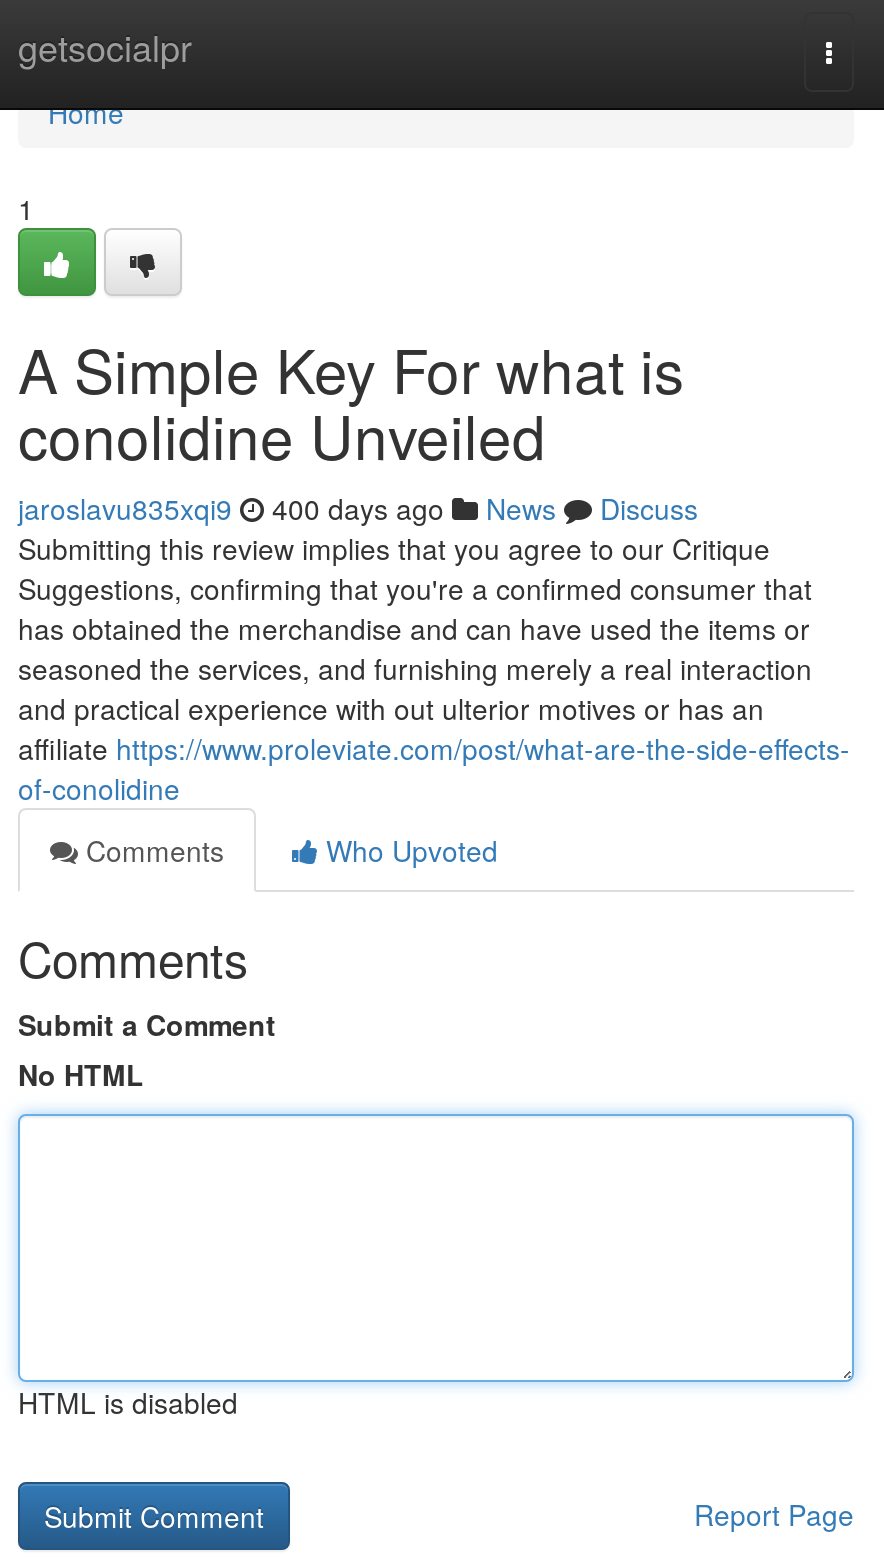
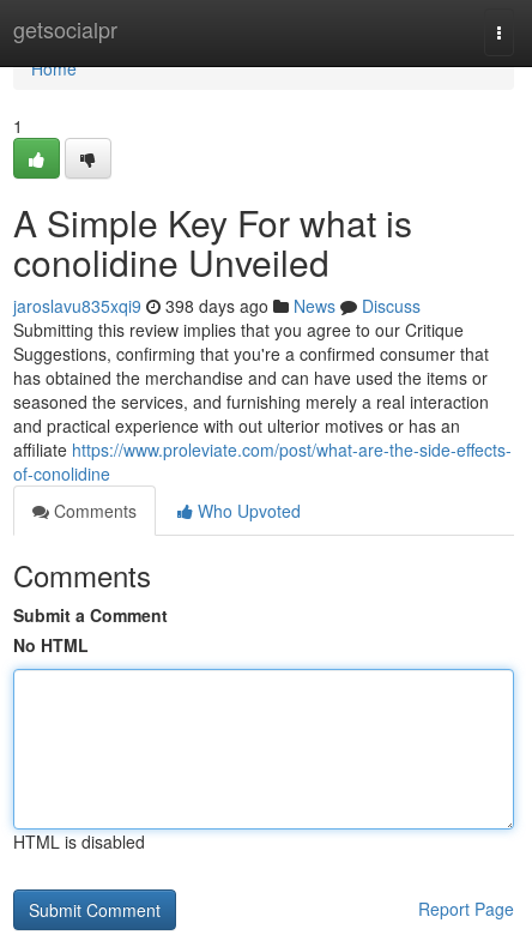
- jaroslavu835xqi9 400 days ago News Discuss
+ jaroslavu835xqi9 398 days ago News Discuss
